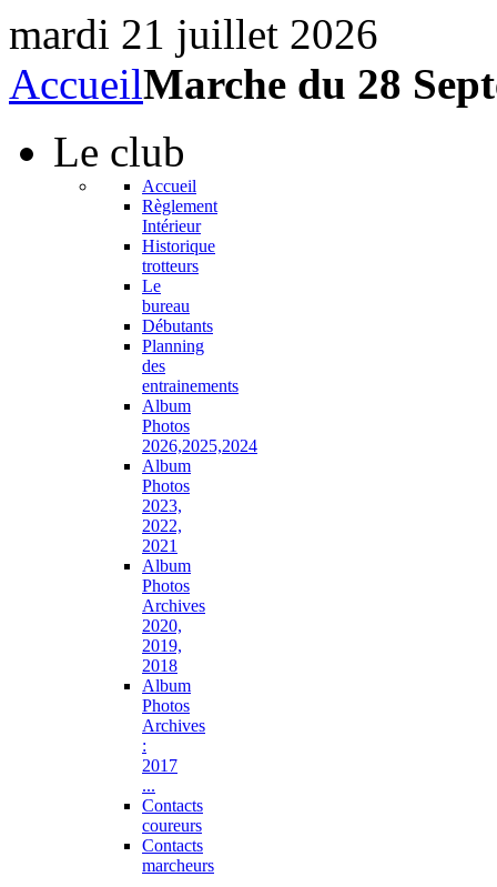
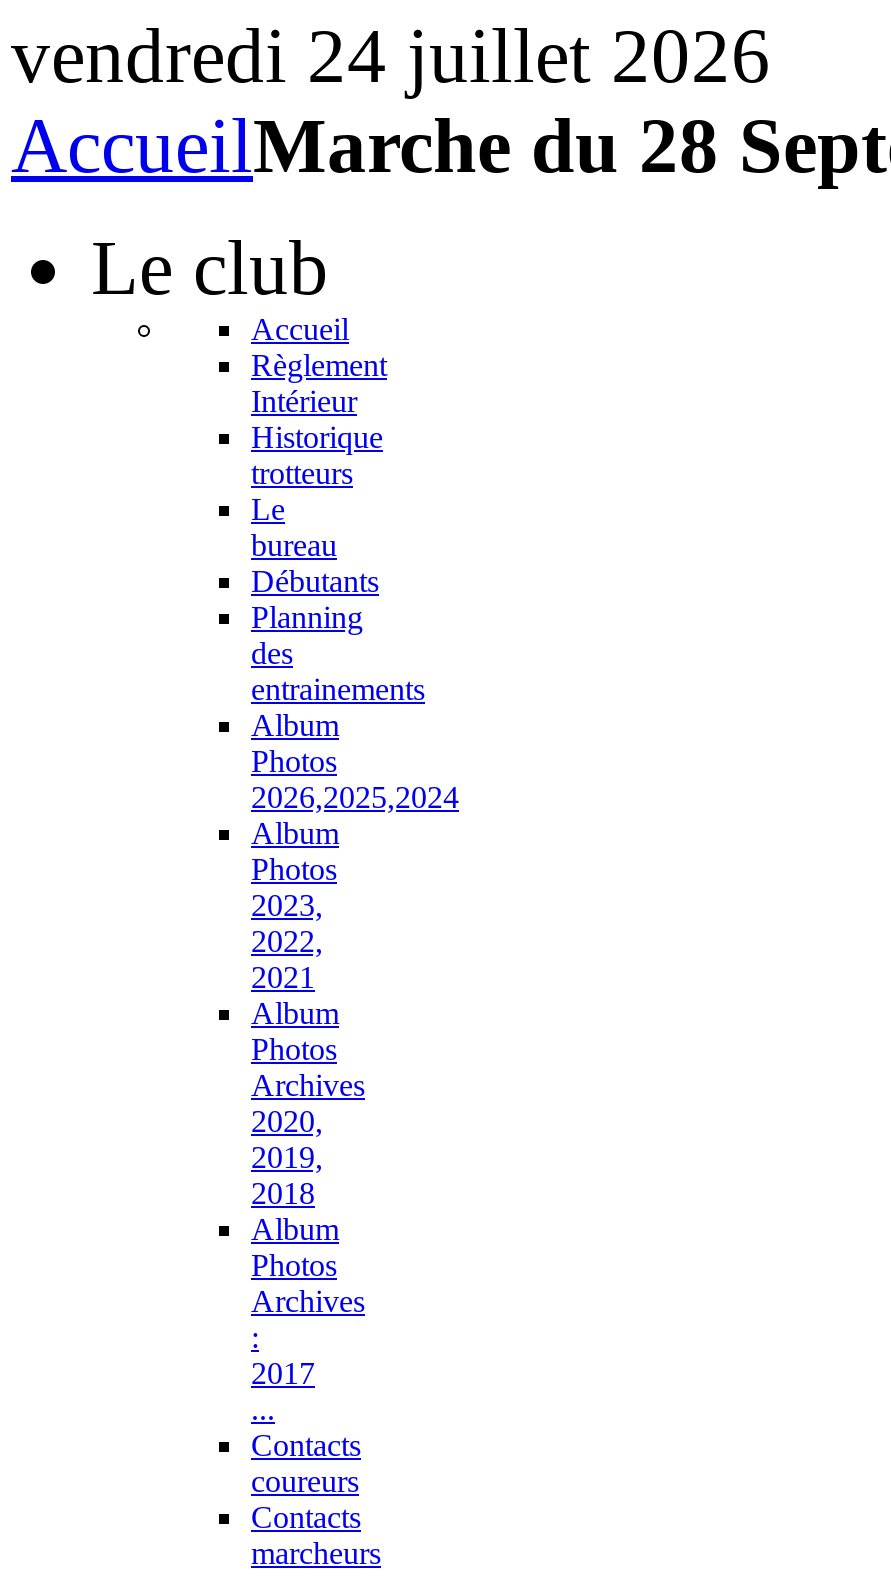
- mardi 21 juillet 2026
+ vendredi 24 juillet 2026
